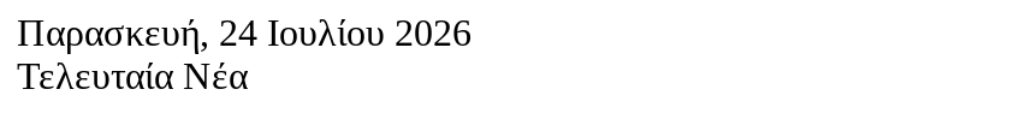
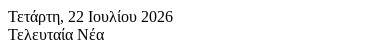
- Παρασκευή, 24 Ιουλίου 2026
+ Τετάρτη, 22 Ιουλίου 2026
